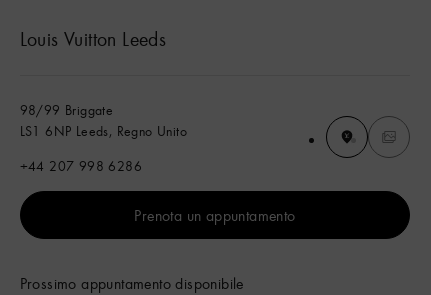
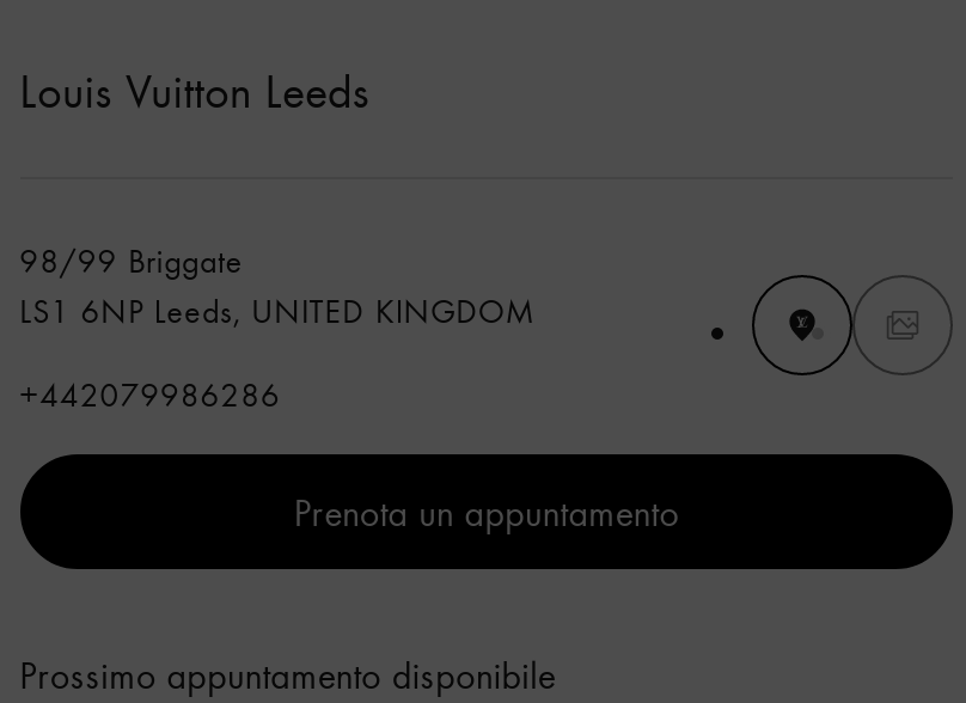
- LS1 6NP Leeds, Regno Unito
+ LS1 6NP Leeds, UNITED KINGDOM

- +44 207 998 6286
+ +442079986286
